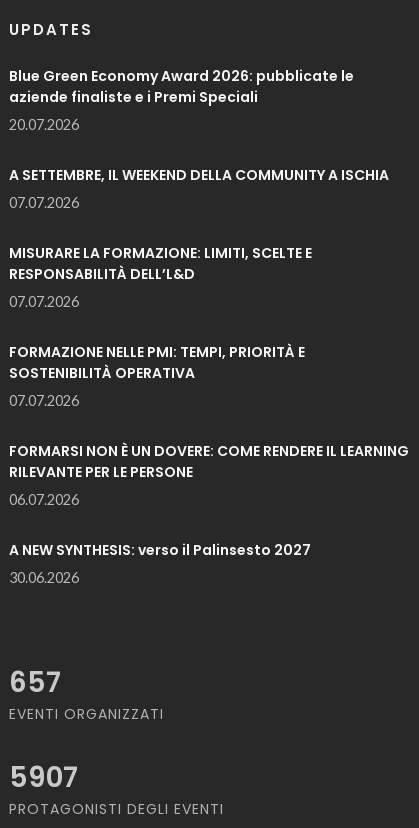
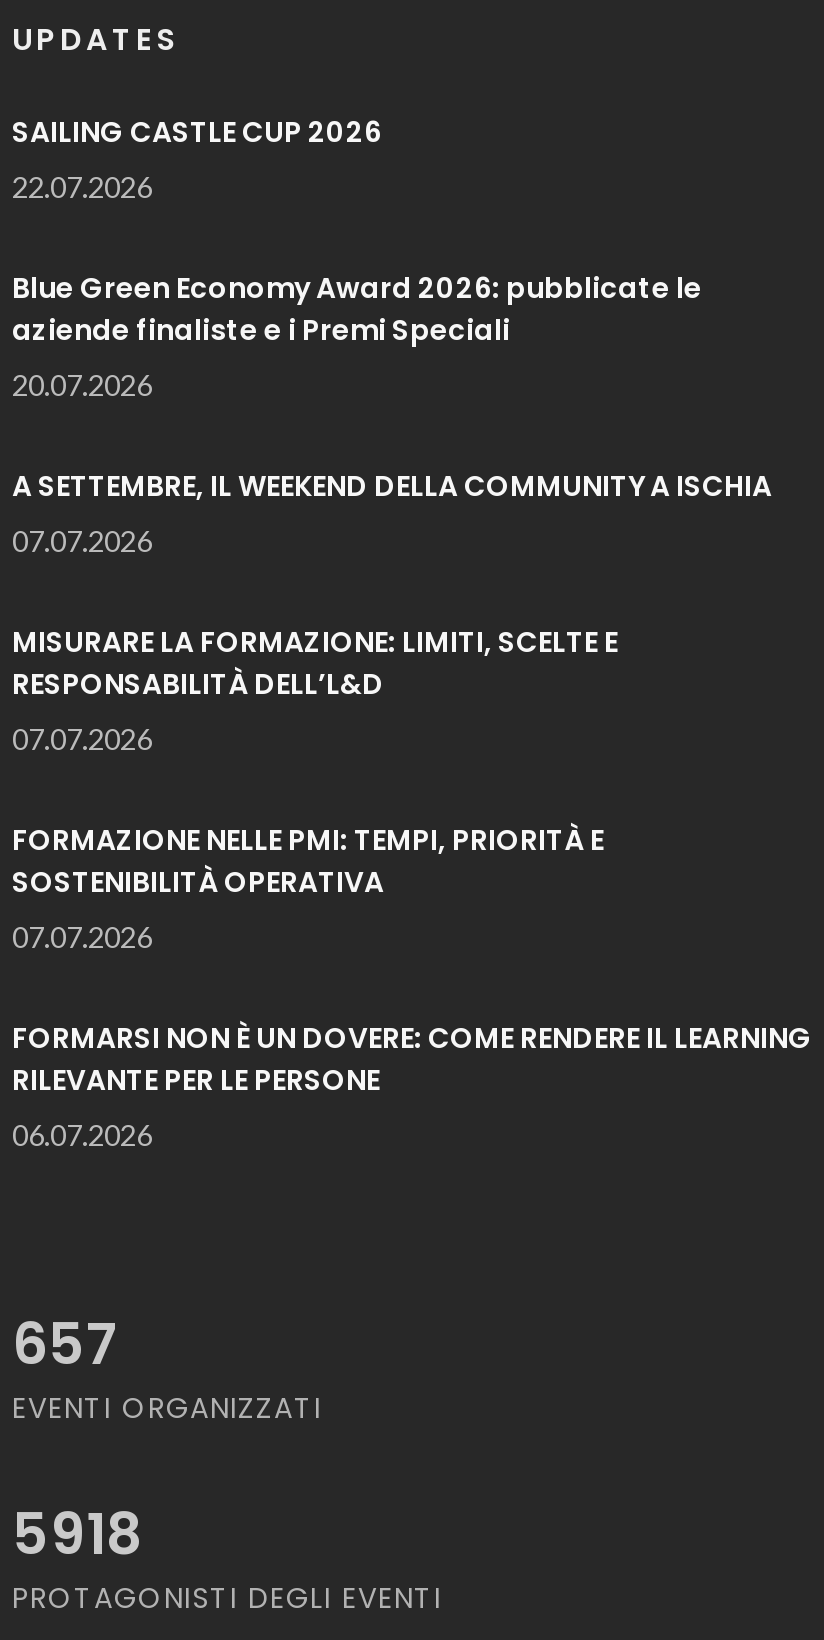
+ SAILING CASTLE CUP 2026
+ 22.07.2026

moved down: Blue Green Economy Award 2026: pubblicate le | aziende finaliste e i Premi Speciali | 20.07.2026 | ... | RILEVANTE PER LE PERSONE | 06.07.2026

- A NEW SYNTHESIS: verso il Palinsesto 2027
- 30.06.2026

- 5907
+ 5918
